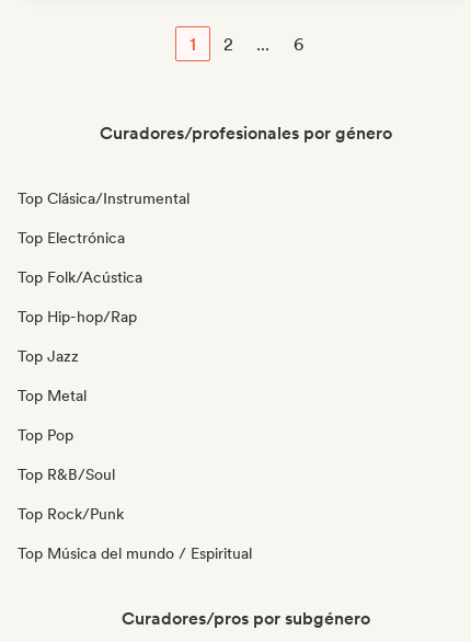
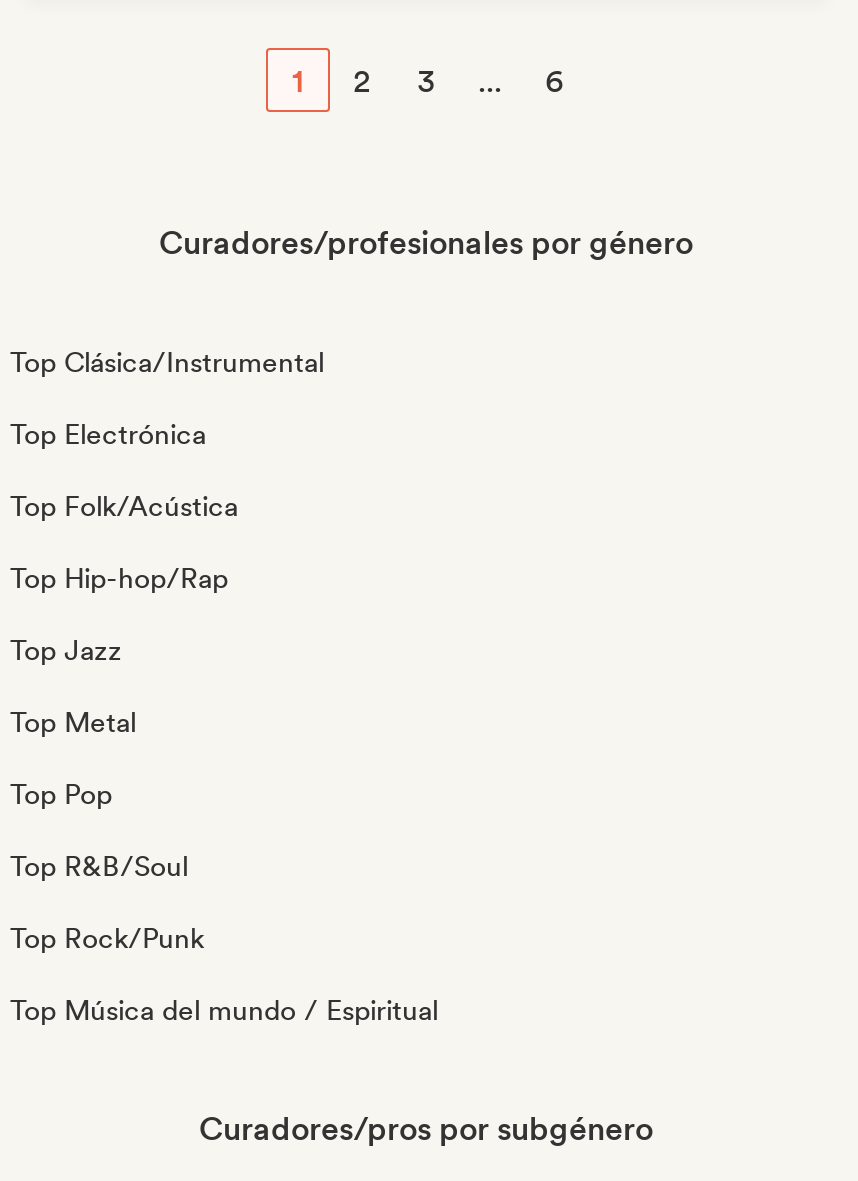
+ 3
